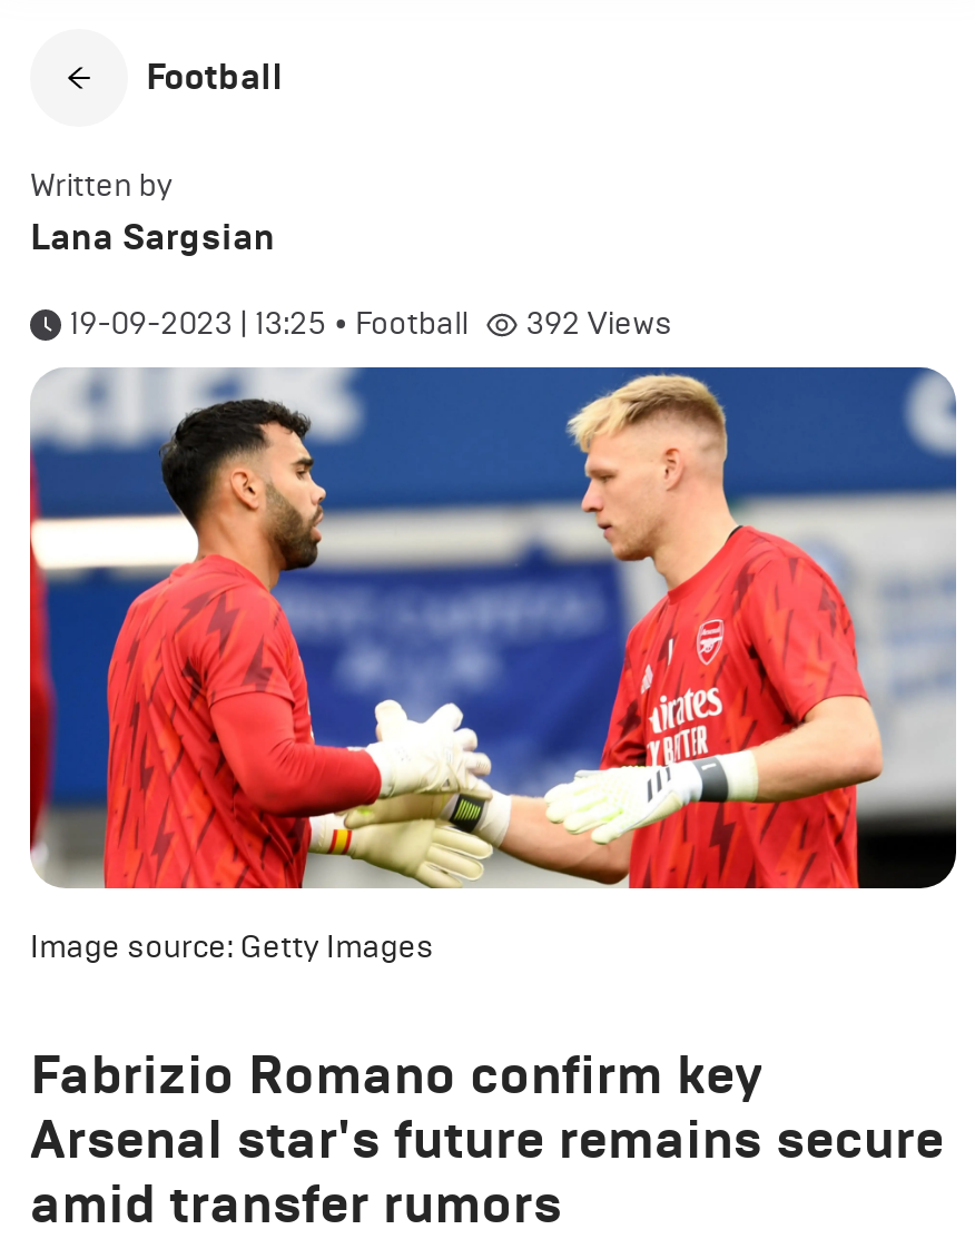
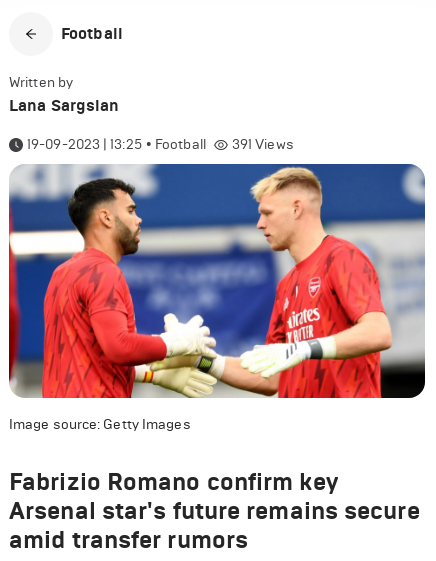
- 392 Views
+ 391 Views
